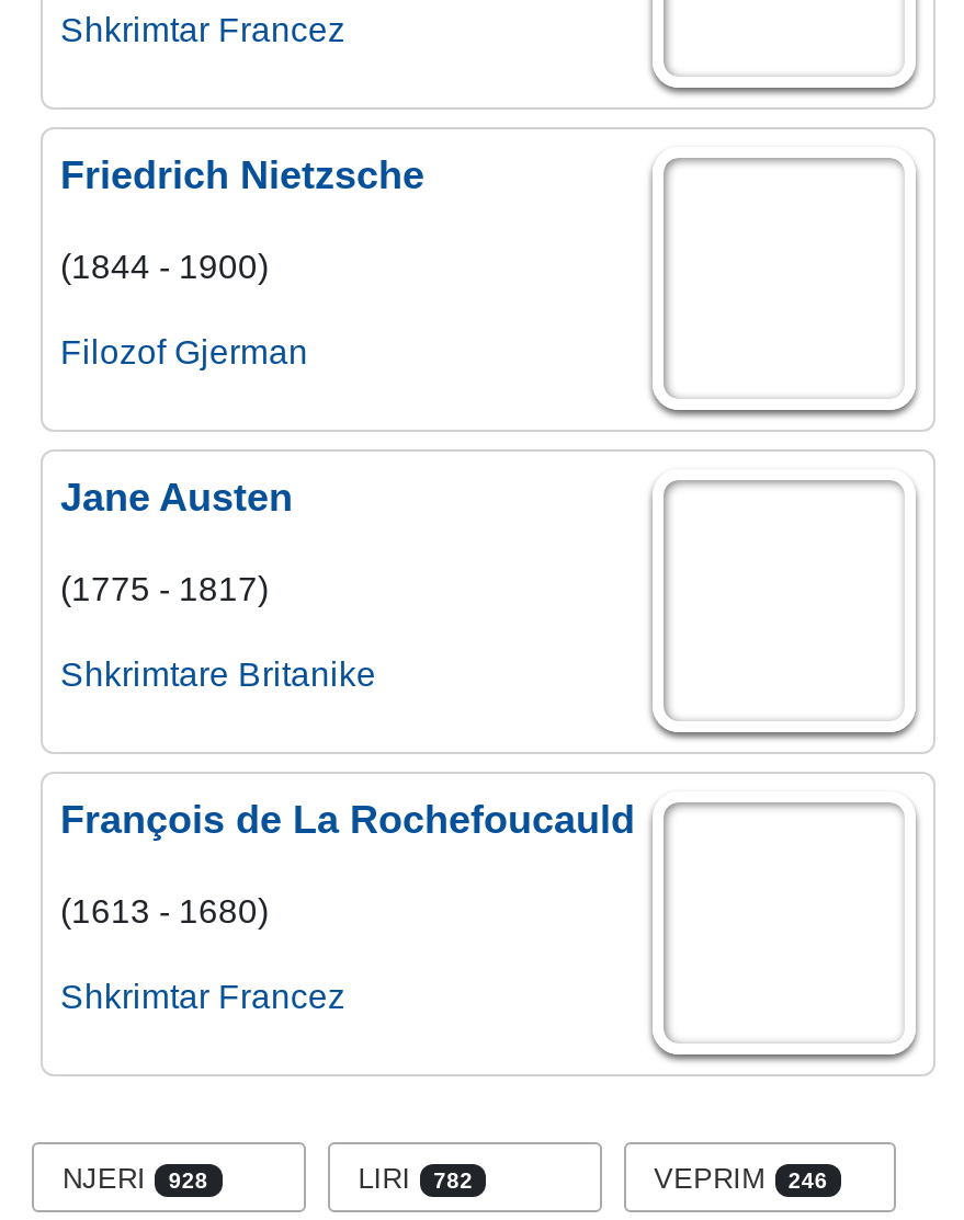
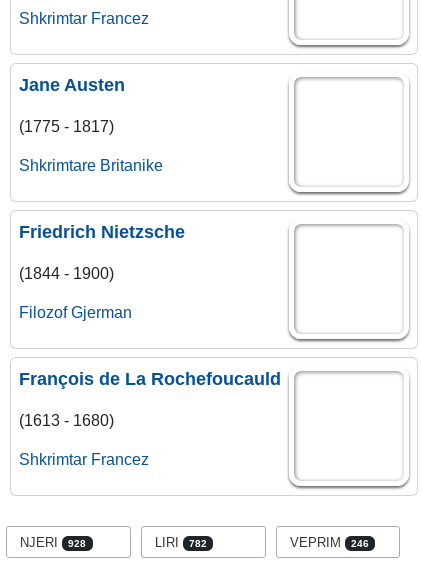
moved down: Friedrich Nietzsche | (1844 - 1900) | Filozof Gjerman

moved up: Jane Austen | (1775 - 1817) | Shkrimtare Britanike
